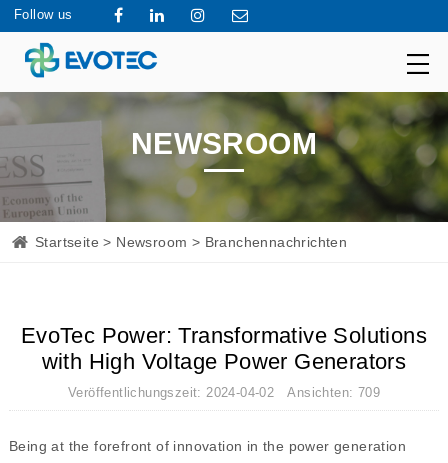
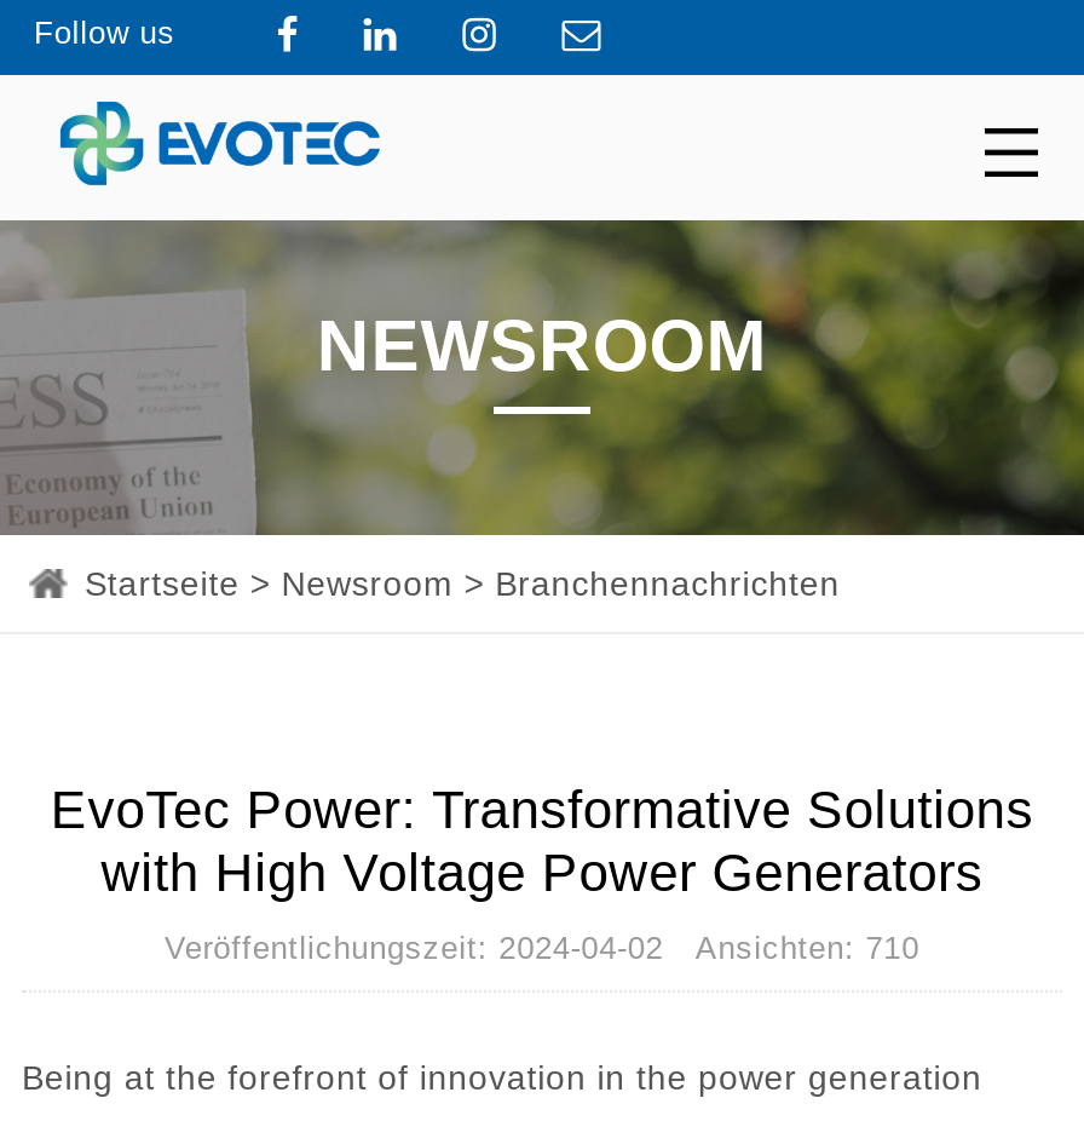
- Veröffentlichungszeit: 2024-04-02 Ansichten: 709
+ Veröffentlichungszeit: 2024-04-02 Ansichten: 710
